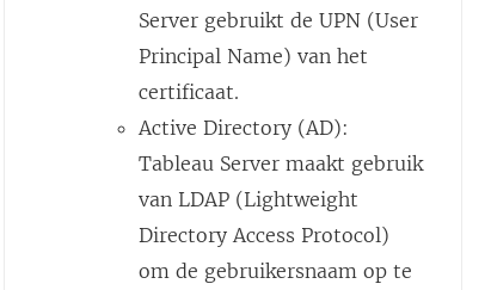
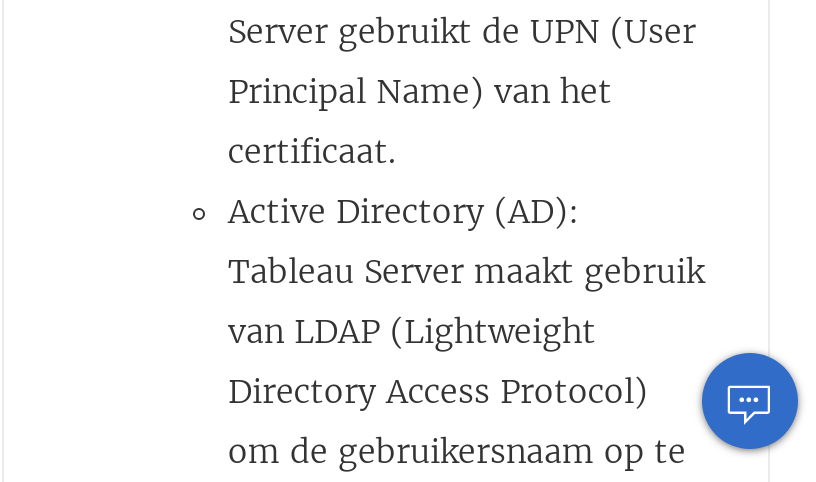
+ [image]
